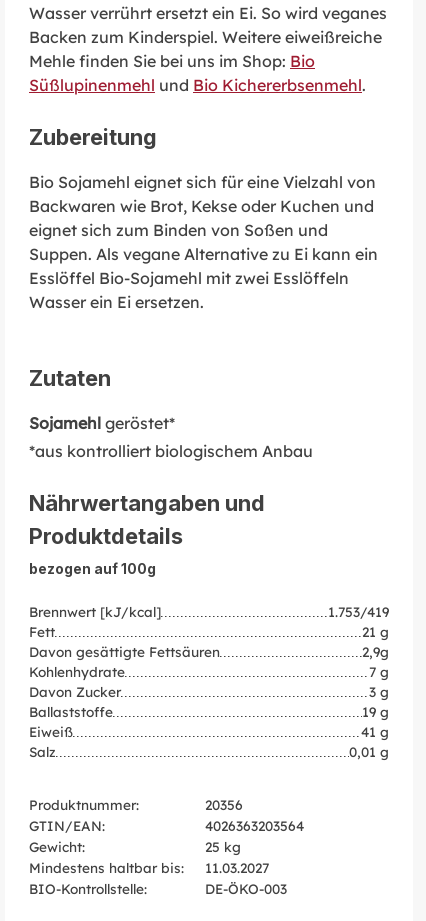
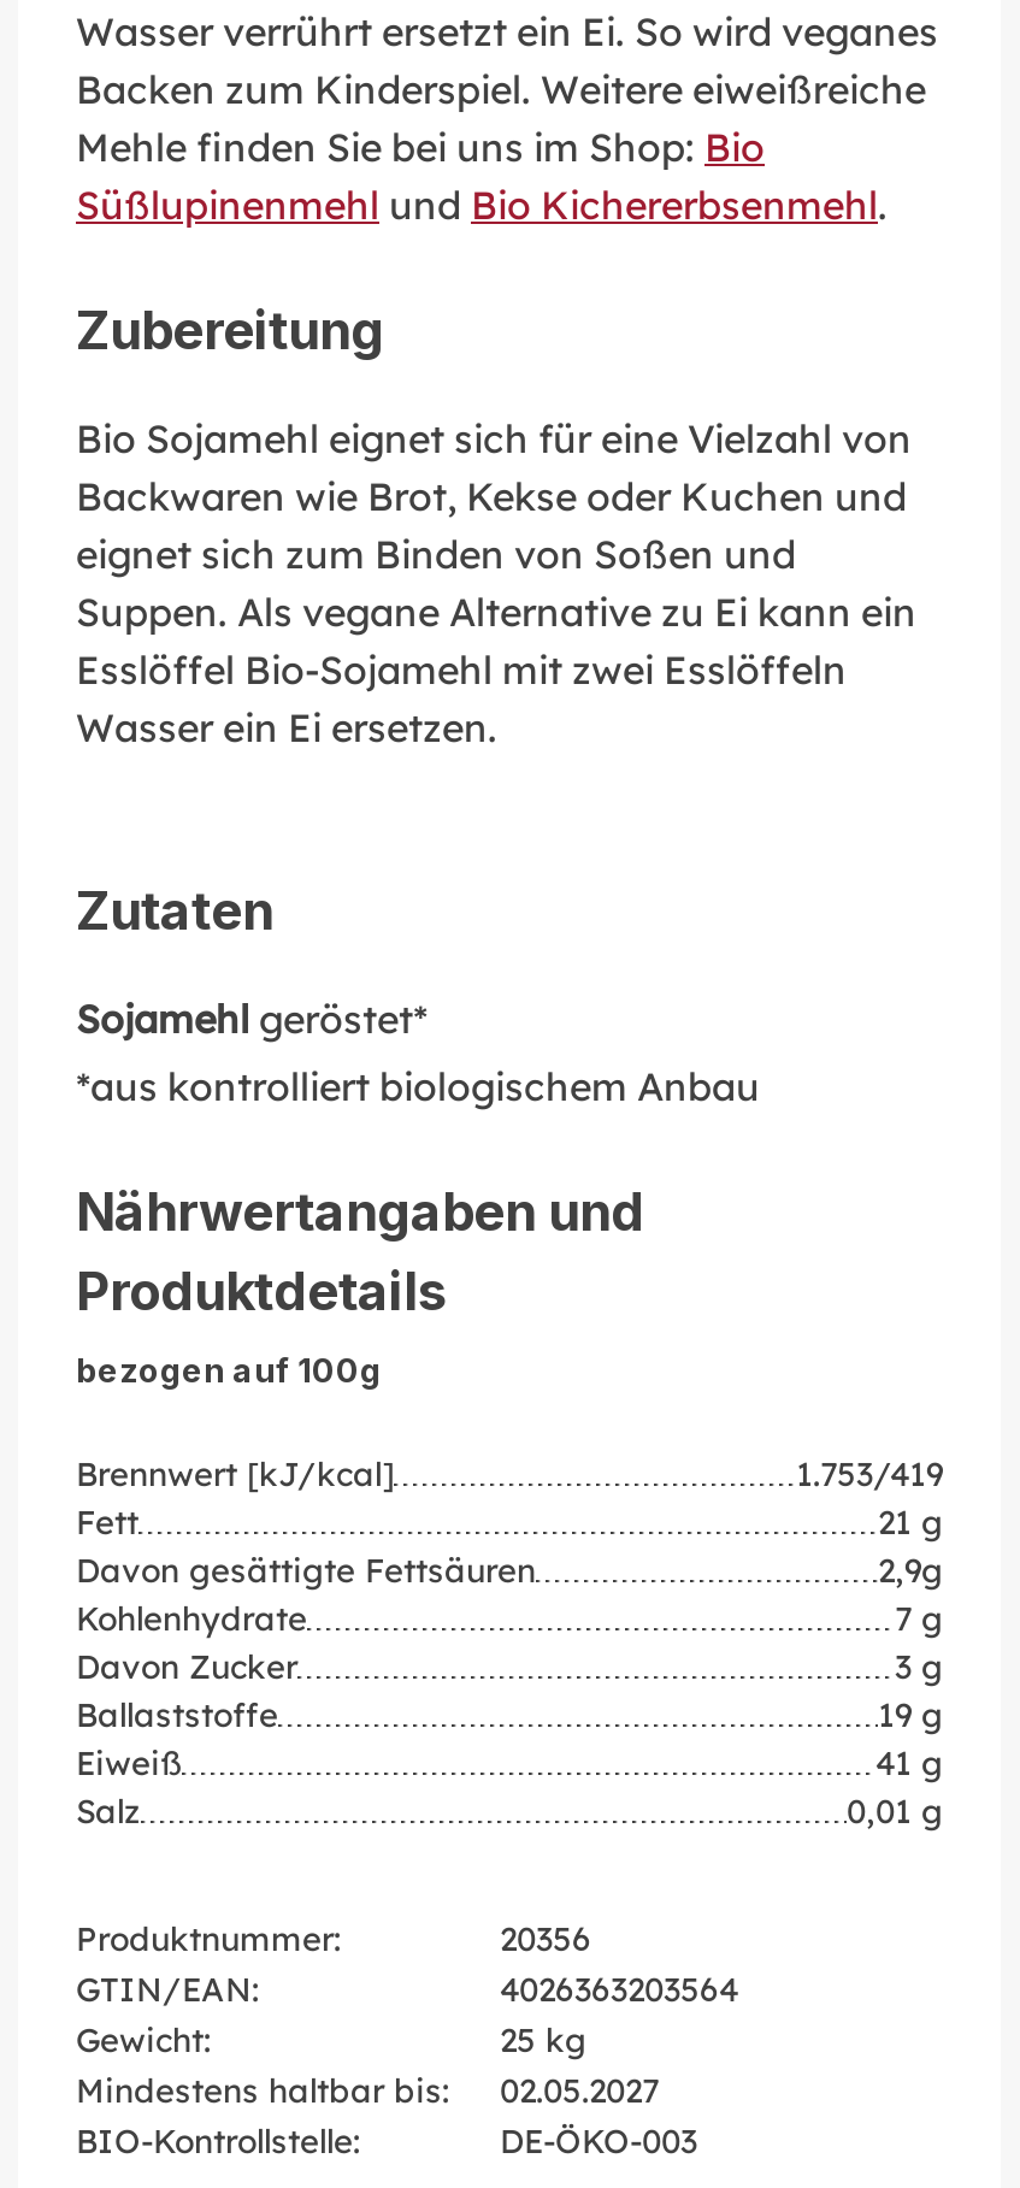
- Mindestens haltbar bis: 11.03.2027
+ Mindestens haltbar bis: 02.05.2027
